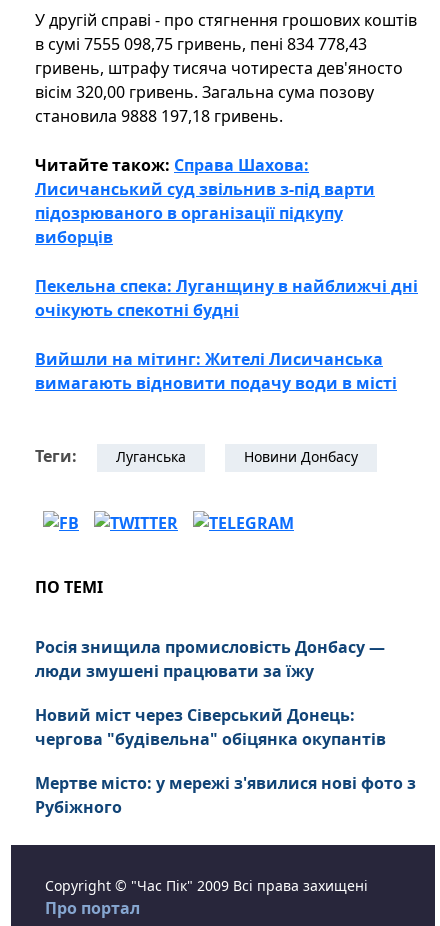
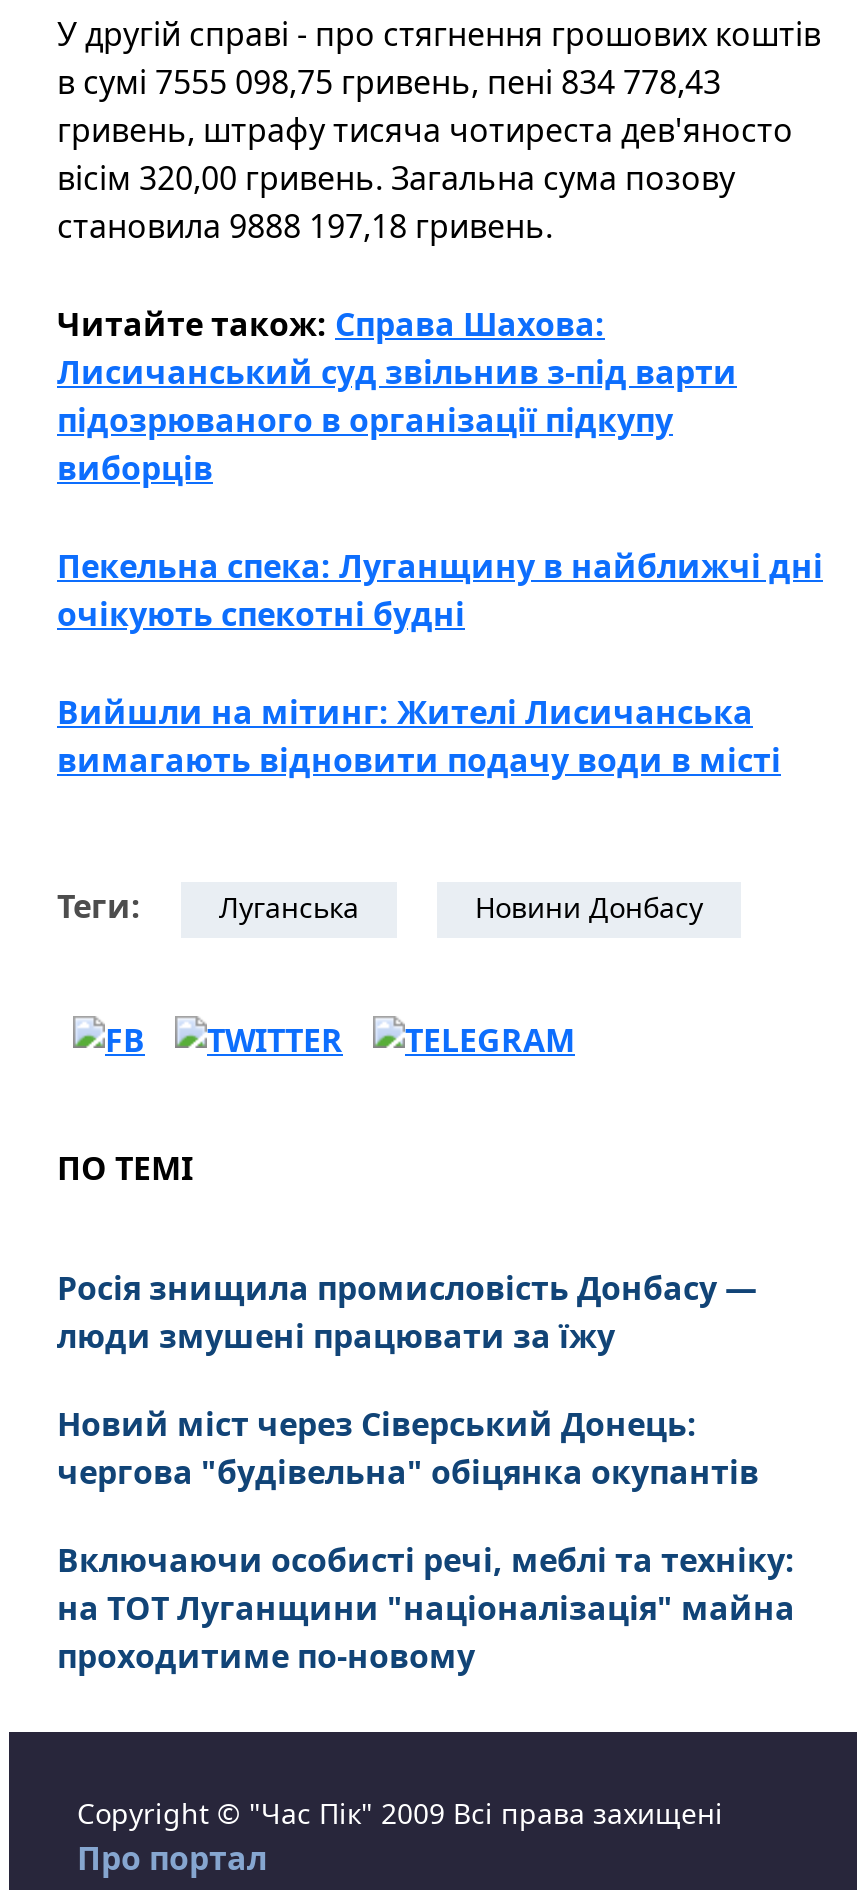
- Мертве місто: у мережі з'явилися нові фото з
- Рубіжного
+ Включаючи особисті речі, меблі та техніку:
+ на ТОТ Луганщини "націоналізація" майна
+ проходитиме по-новому
